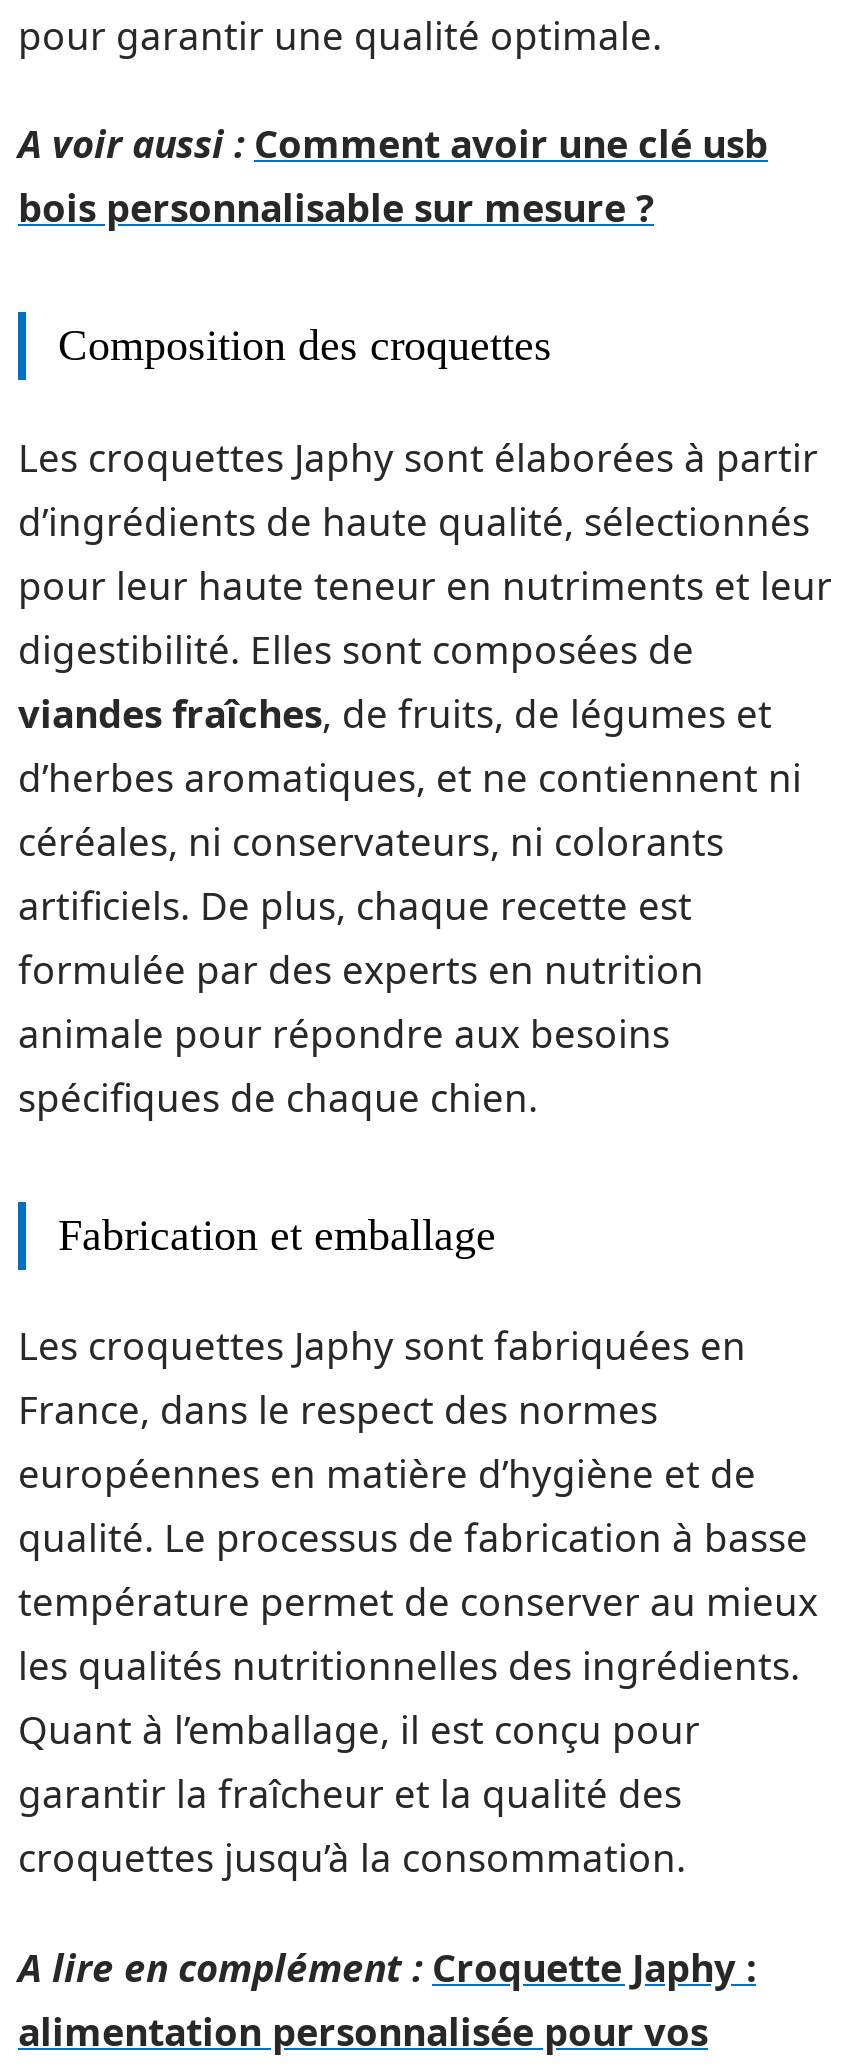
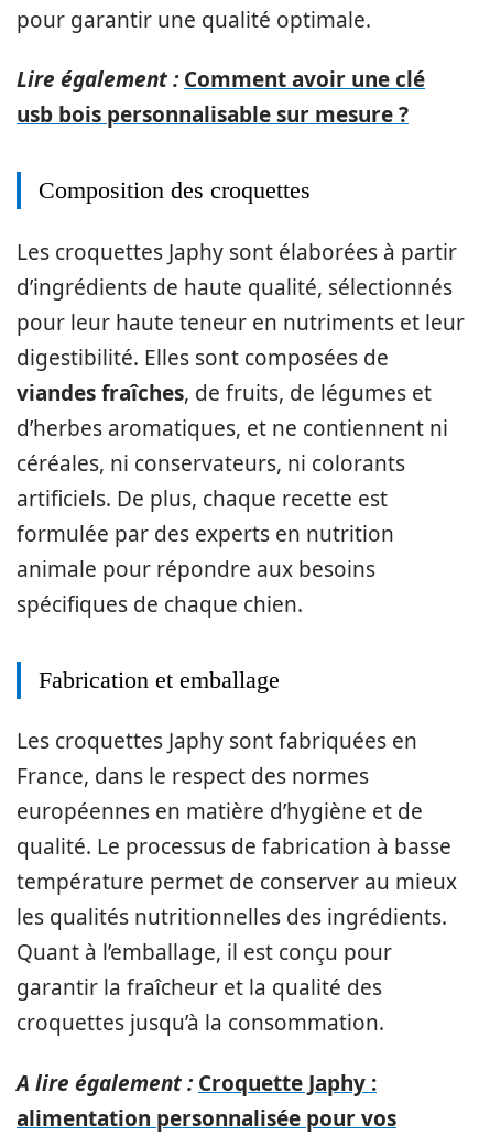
- A voir aussi : Comment avoir une clé usb
- bois personnalisable sur mesure ?
+ Lire également : Comment avoir une clé
+ usb bois personnalisable sur mesure ?

- A lire en complément : Croquette Japhy :
+ A lire également : Croquette Japhy :
